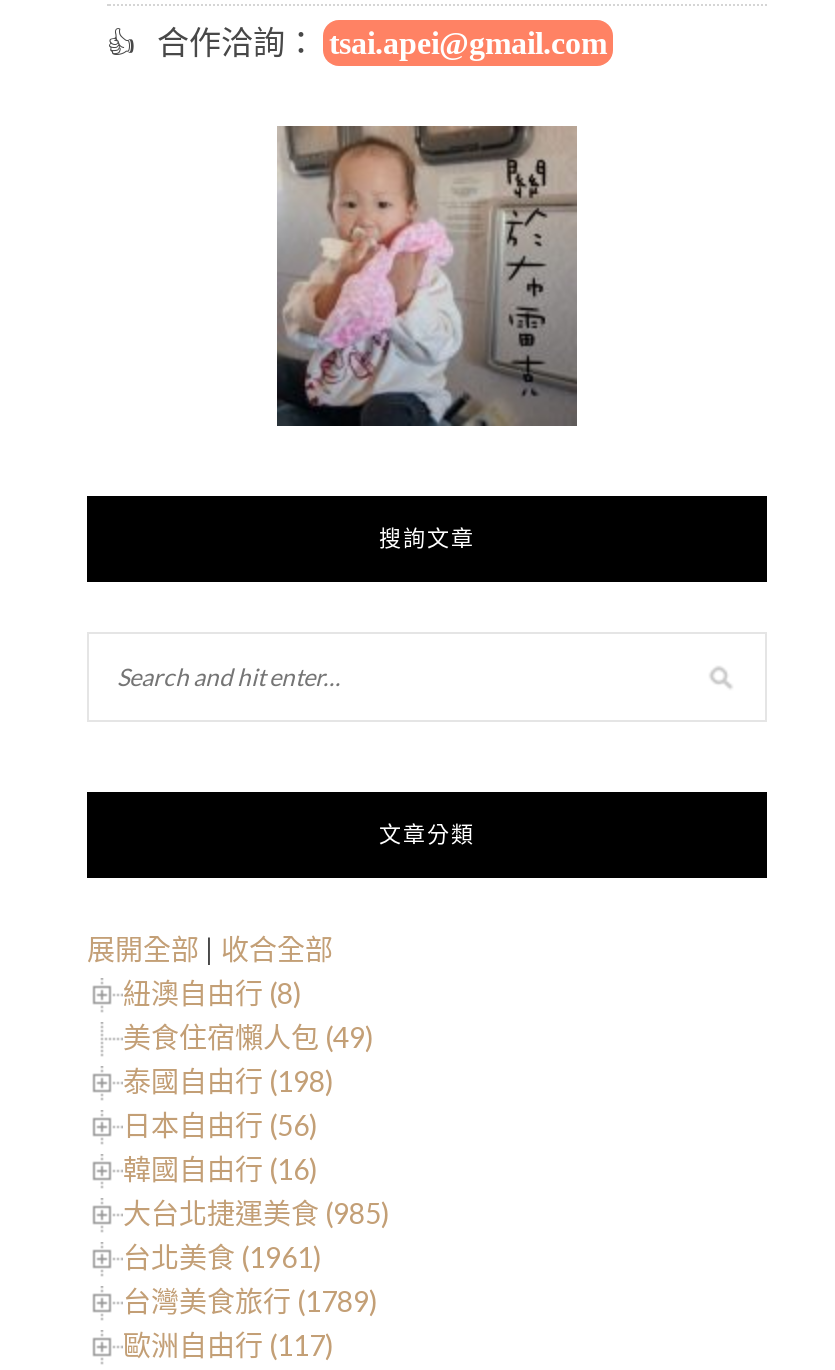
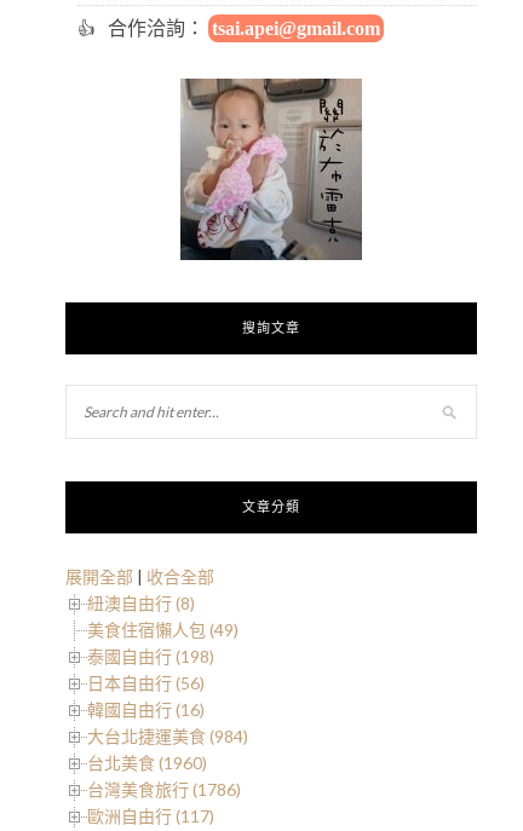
- 大台北捷運美食 (985)
+ 大台北捷運美食 (984)

- 台北美食 (1961)
+ 台北美食 (1960)

- 台灣美食旅行 (1789)
+ 台灣美食旅行 (1786)
